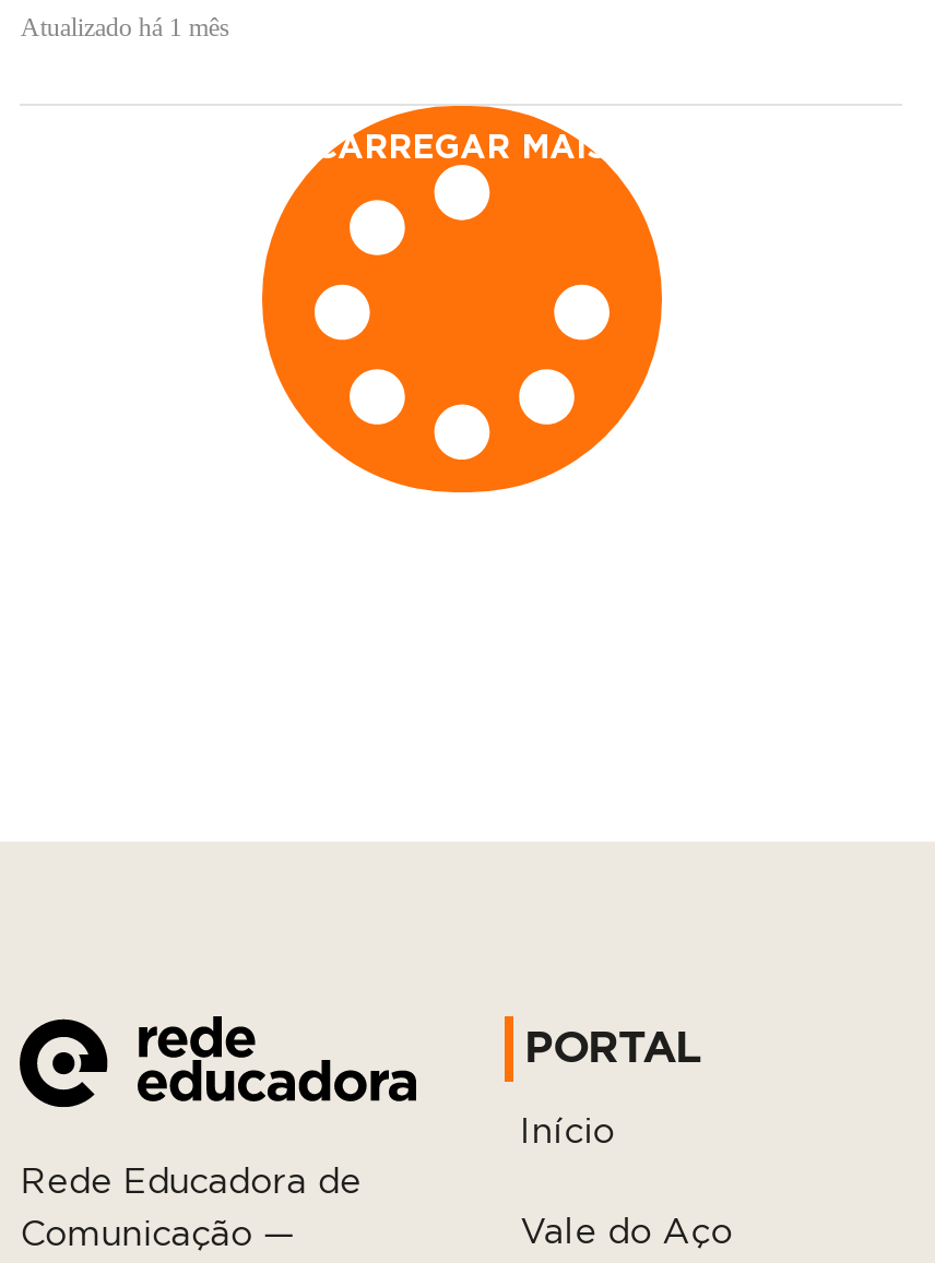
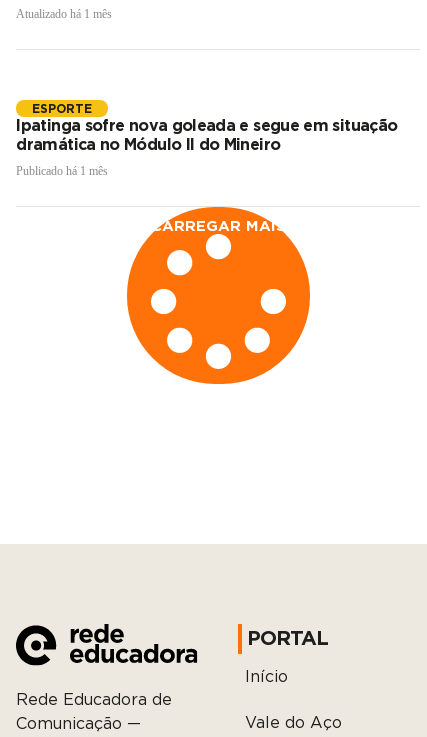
+ ESPORTE
+ Ipatinga sofre nova goleada e segue em situação
+ dramática no Módulo II do Mineiro
+ Publicado há 1 mês
